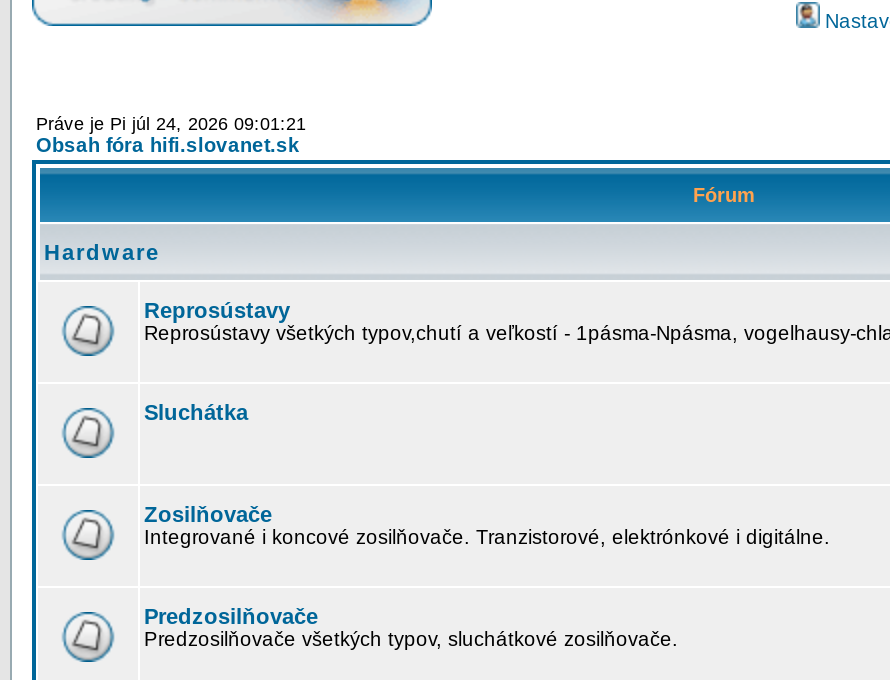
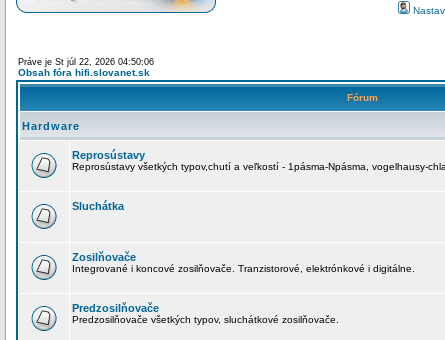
- Práve je Pi júl 24, 2026 09:01:21
+ Práve je St júl 22, 2026 04:50:06
